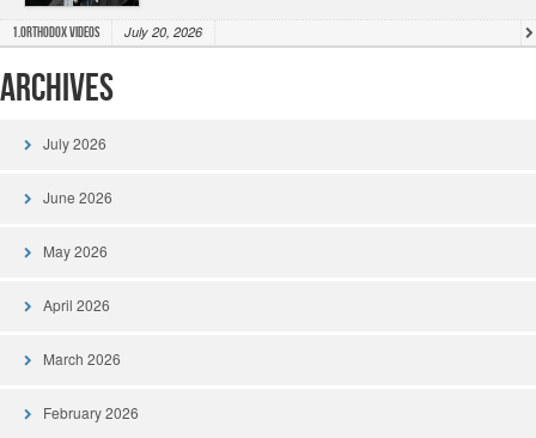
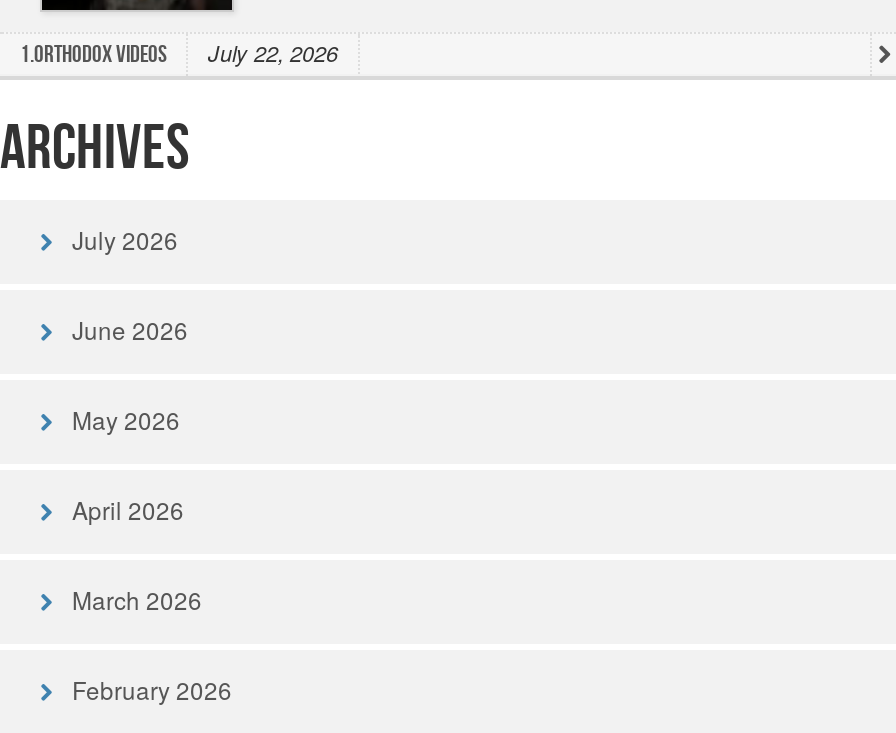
- July 20, 2026
+ July 22, 2026
